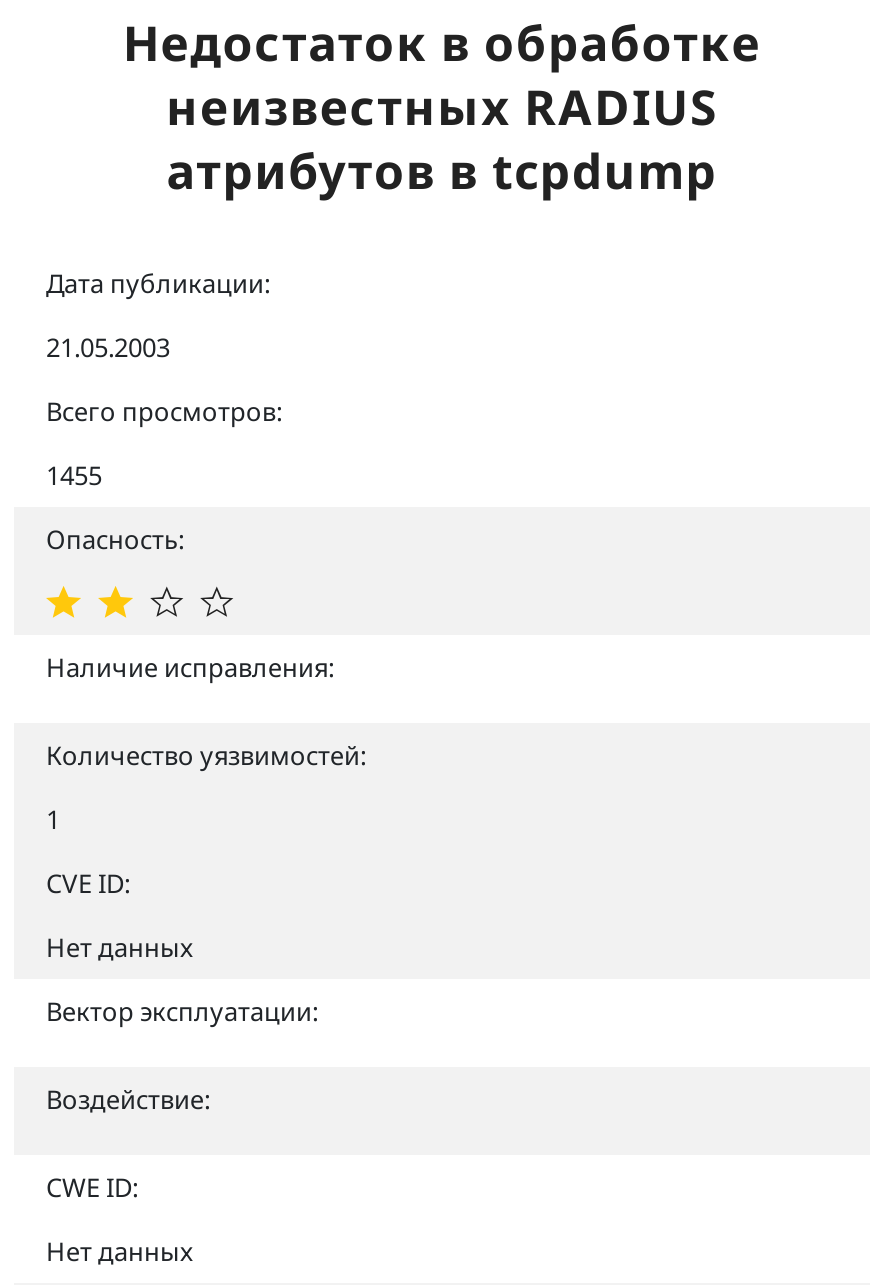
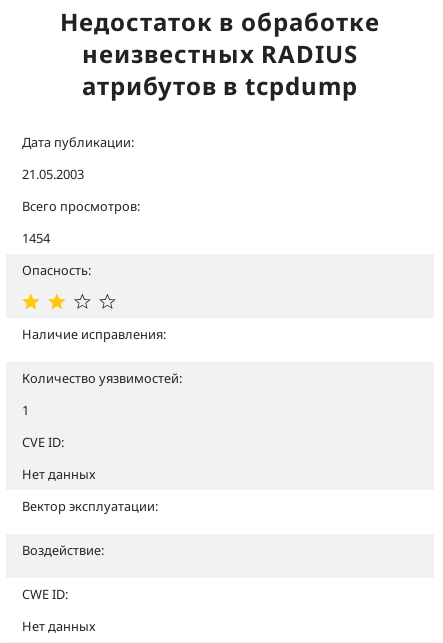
- 1455
+ 1454
